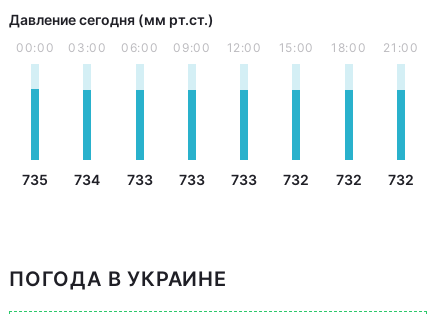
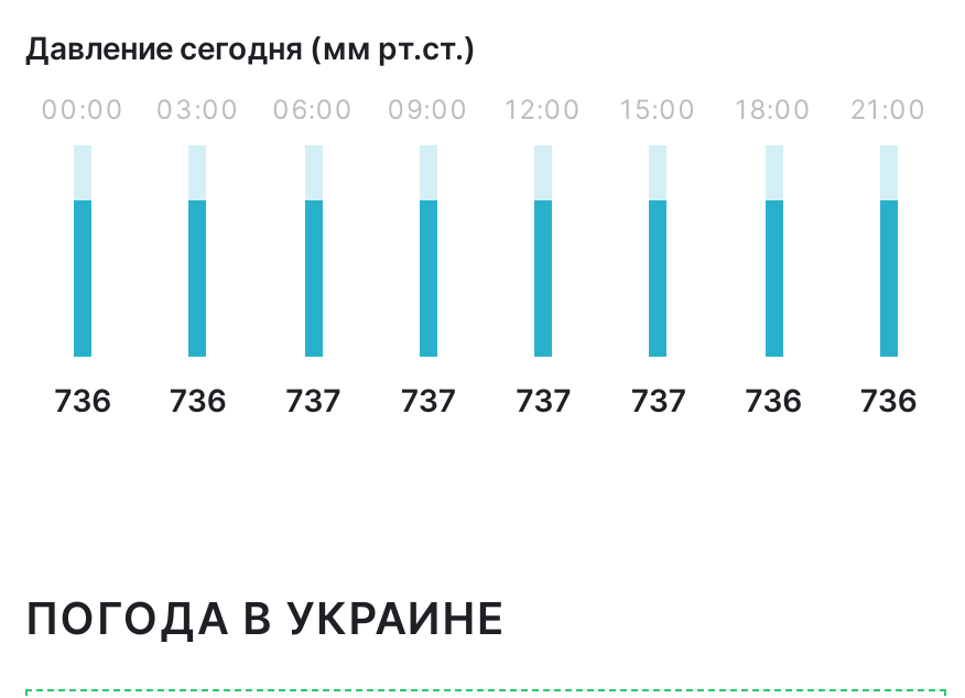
- 735
+ 736

- 734
+ 736

- 733
+ 737

- 733
+ 737

- 733
+ 737

- 732
+ 737

- 732
+ 736

- 732
+ 736
